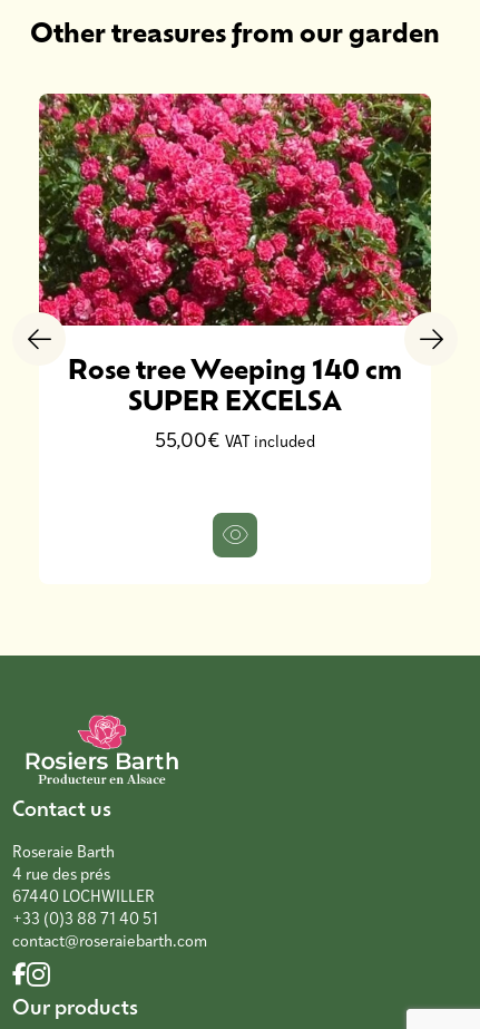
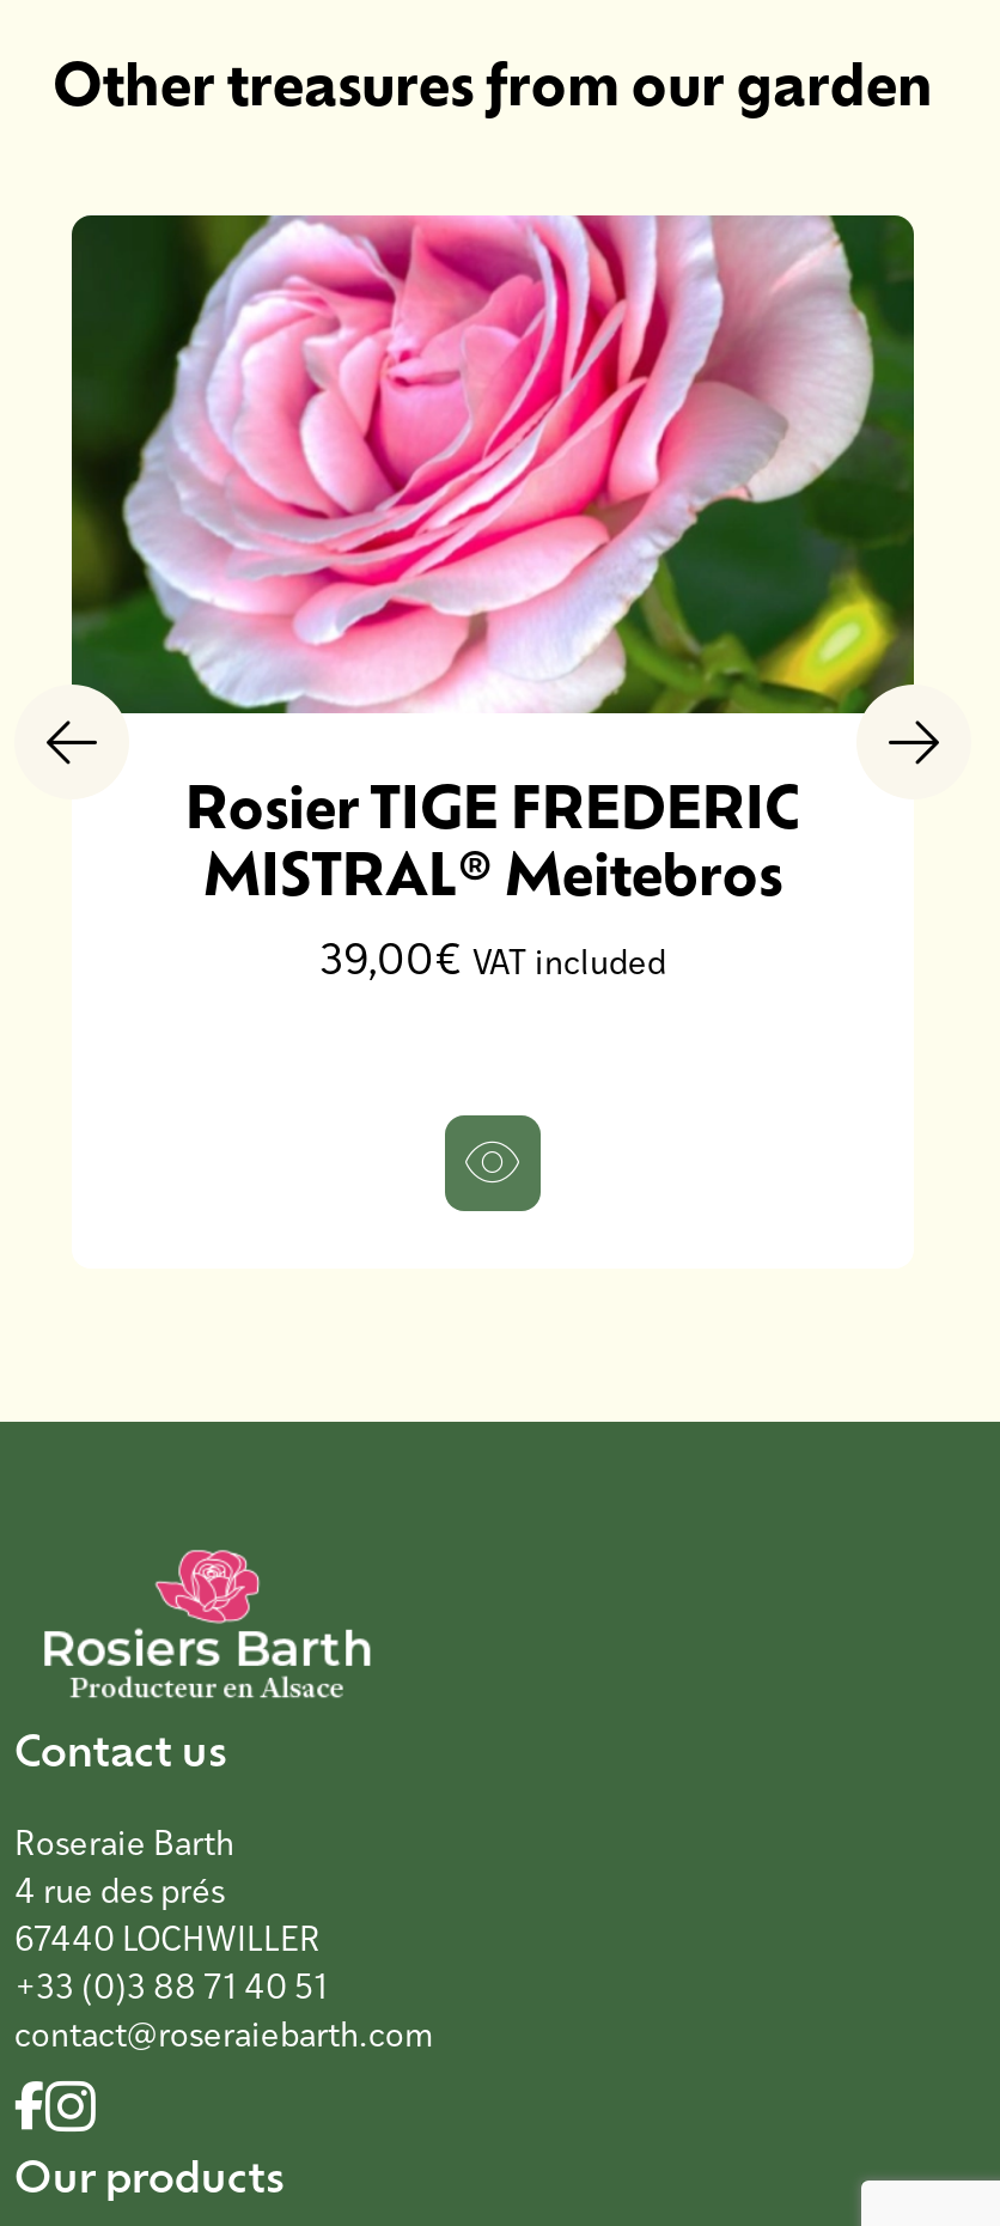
- [image]
- Rose tree Weeping 140 cm
- SUPER EXCELSA
- 55,00€VAT included
+ [image]
+ Rosier TIGE FREDERIC
+ MISTRAL® Meitebros
+ 39,00€VAT included
